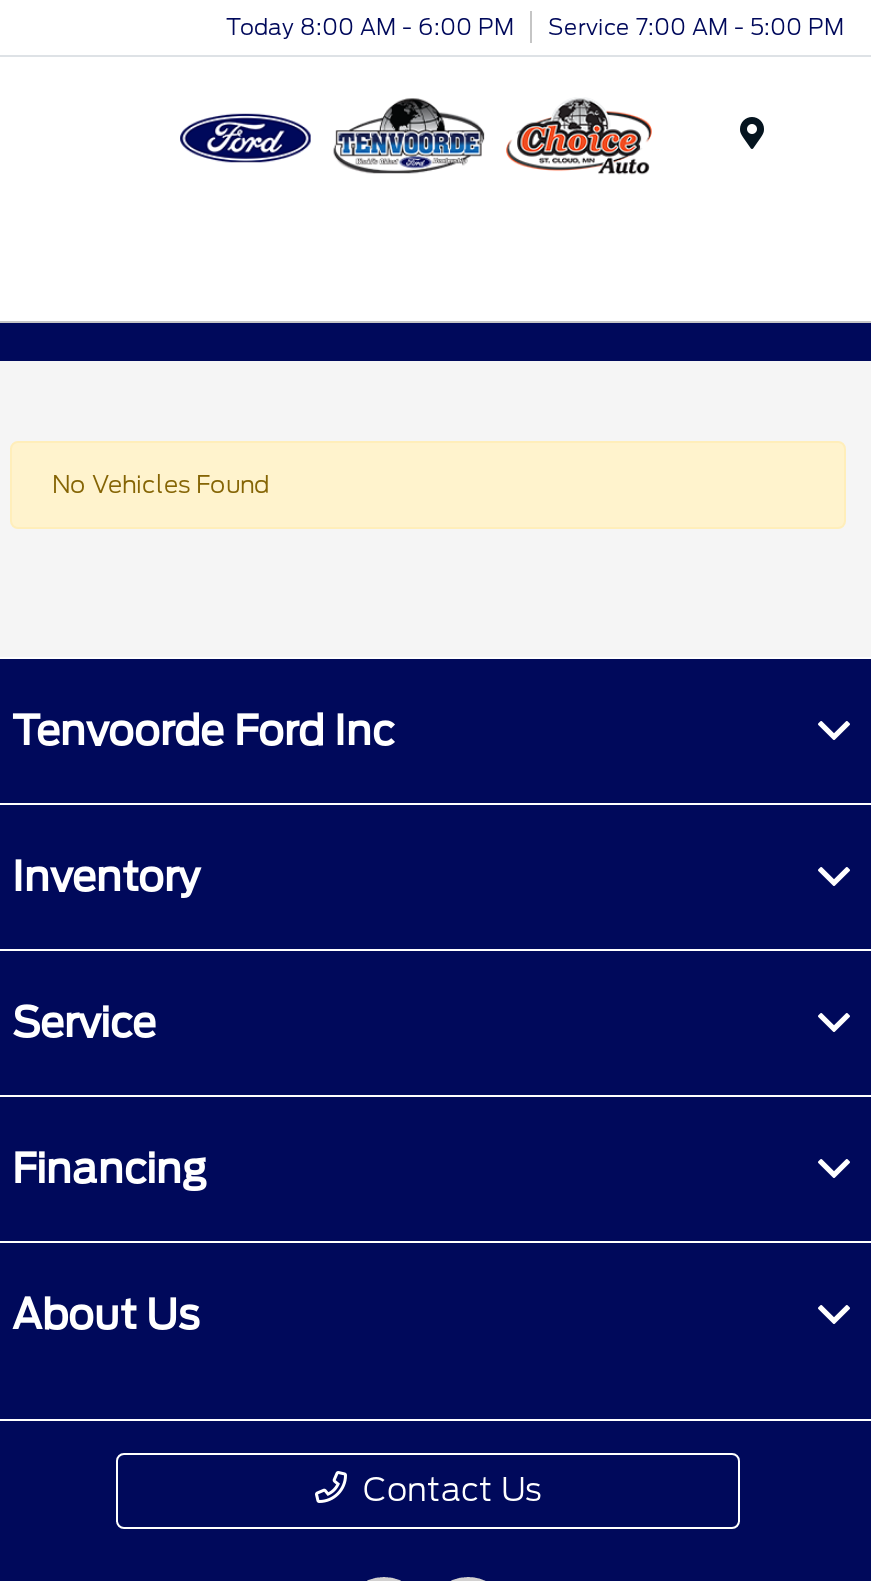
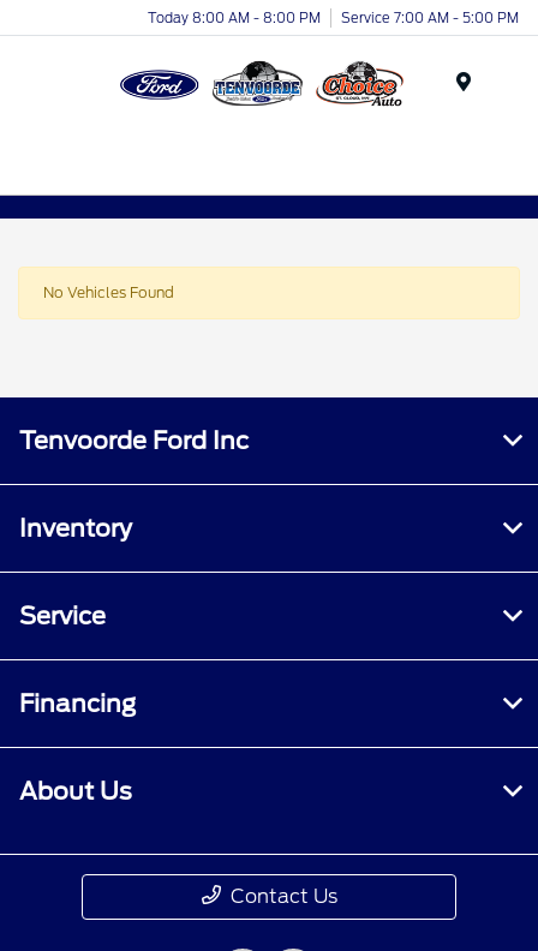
- Today 8:00 AM - 6:00 PM Service 7:00 AM - 5:00 PM
+ Today 8:00 AM - 8:00 PM Service 7:00 AM - 5:00 PM
